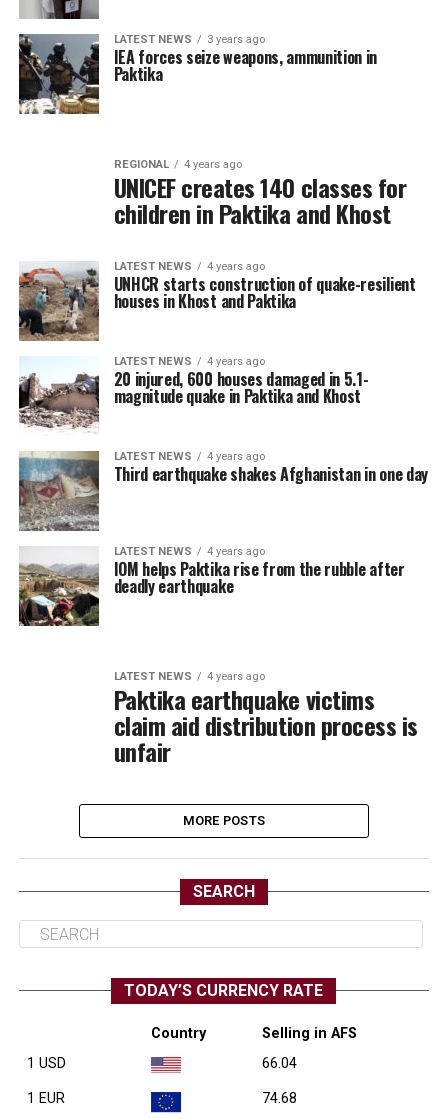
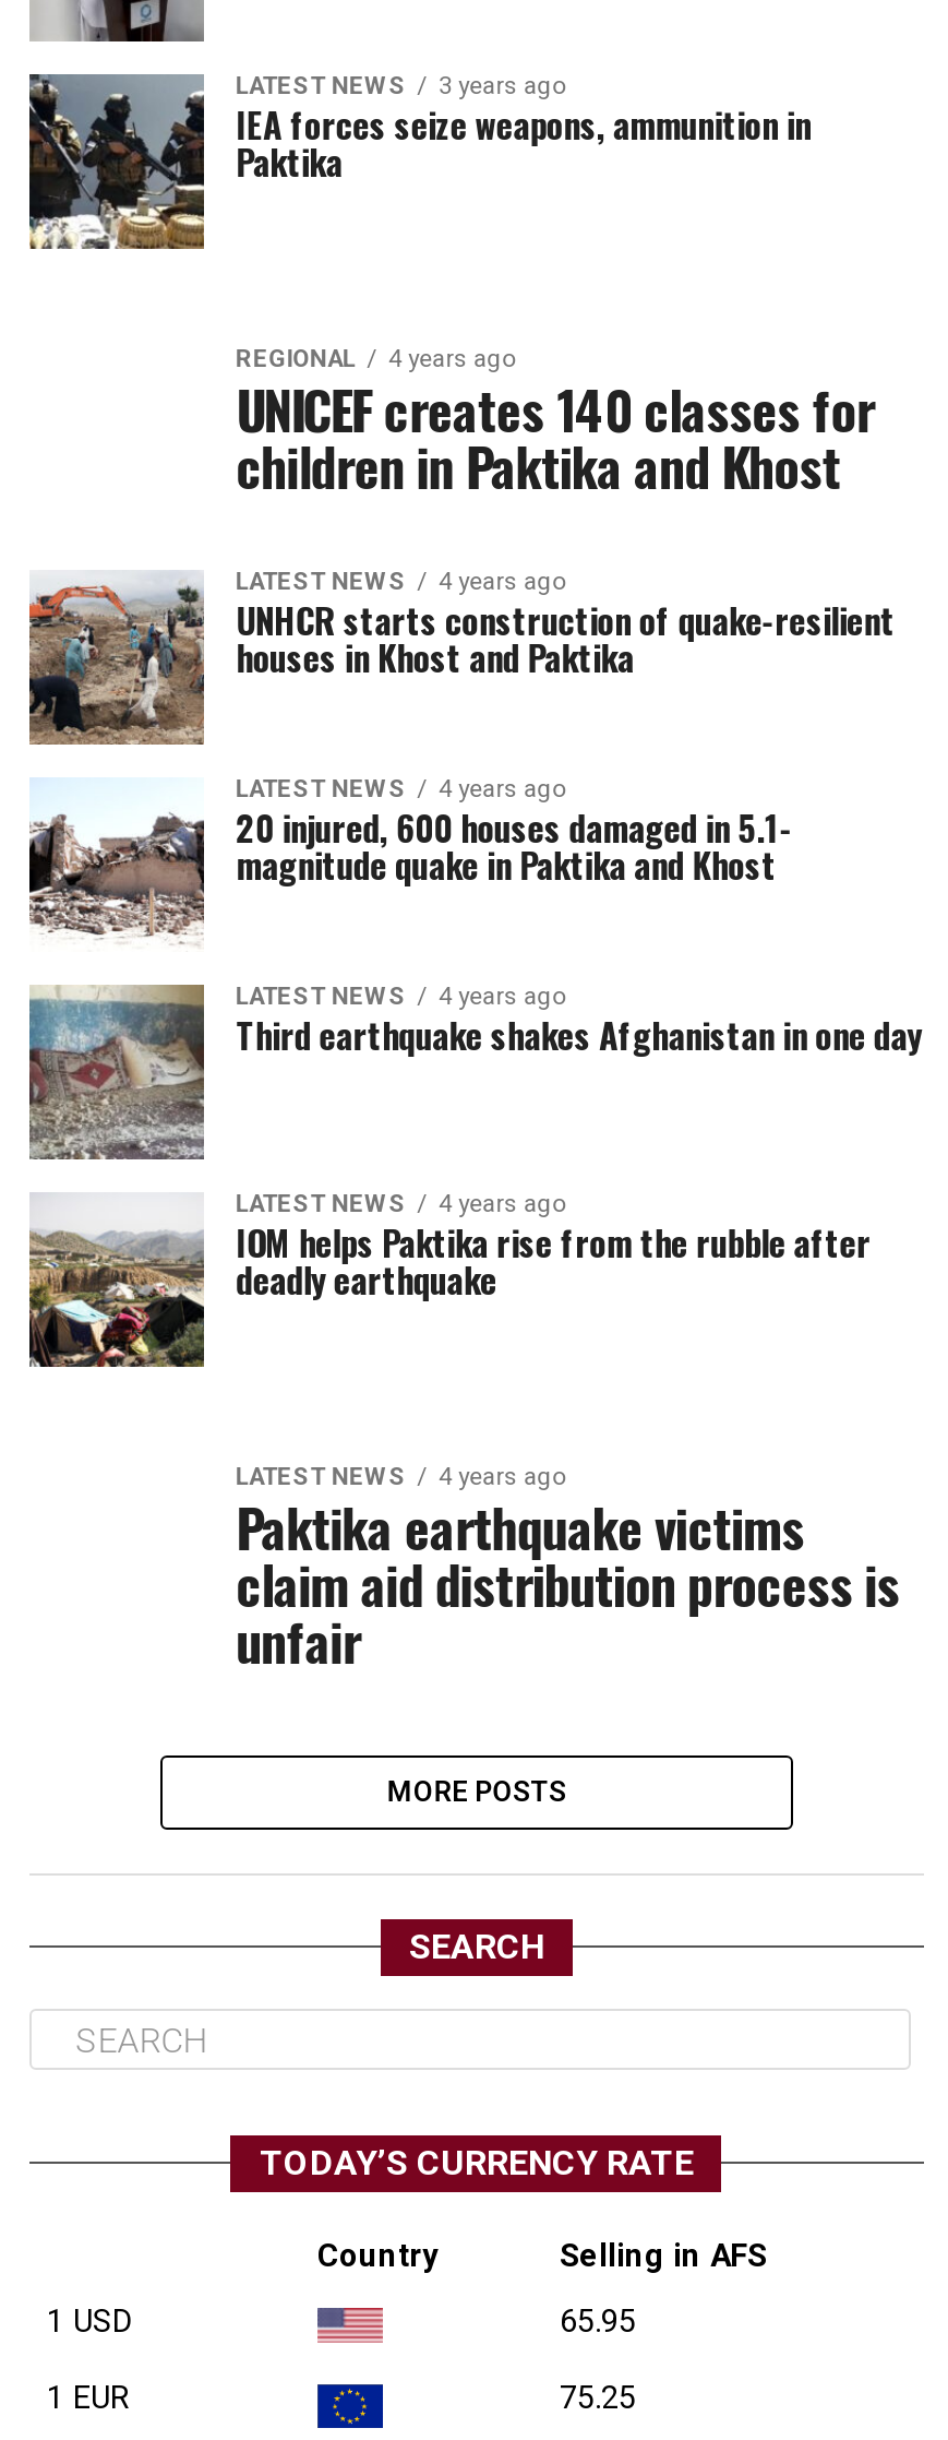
- 66.04
+ 65.95

- 74.68
+ 75.25
